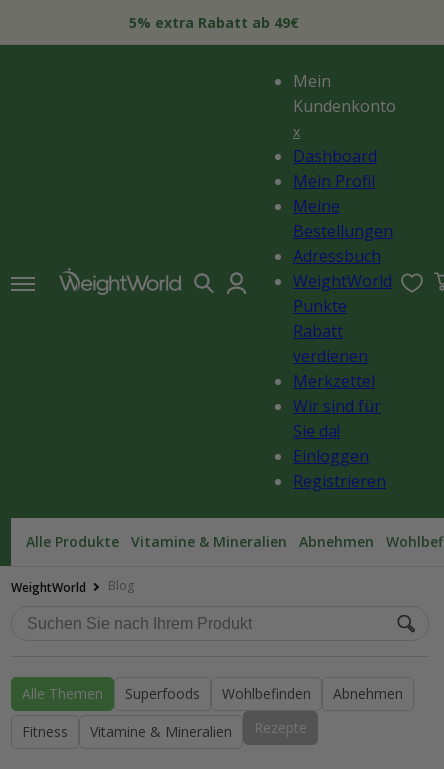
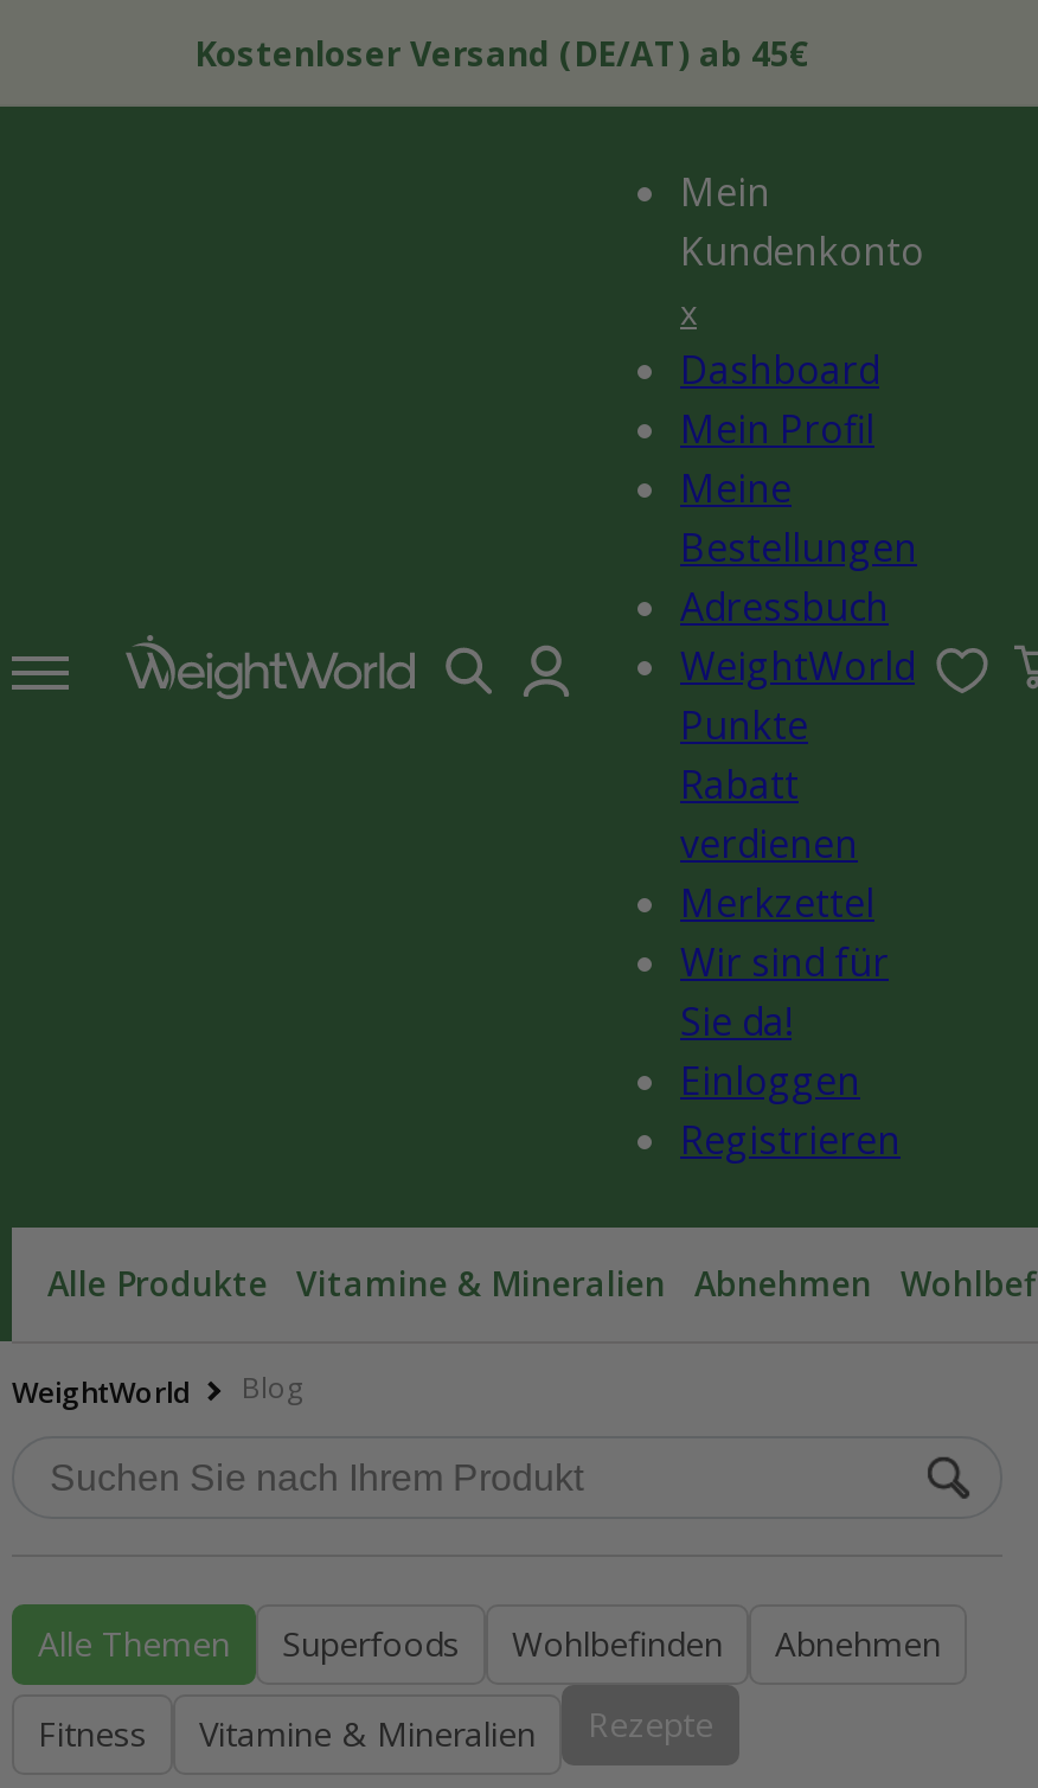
- 5% extra Rabatt ab 49€
+ Kostenloser Versand (DE/AT) ab 45€
